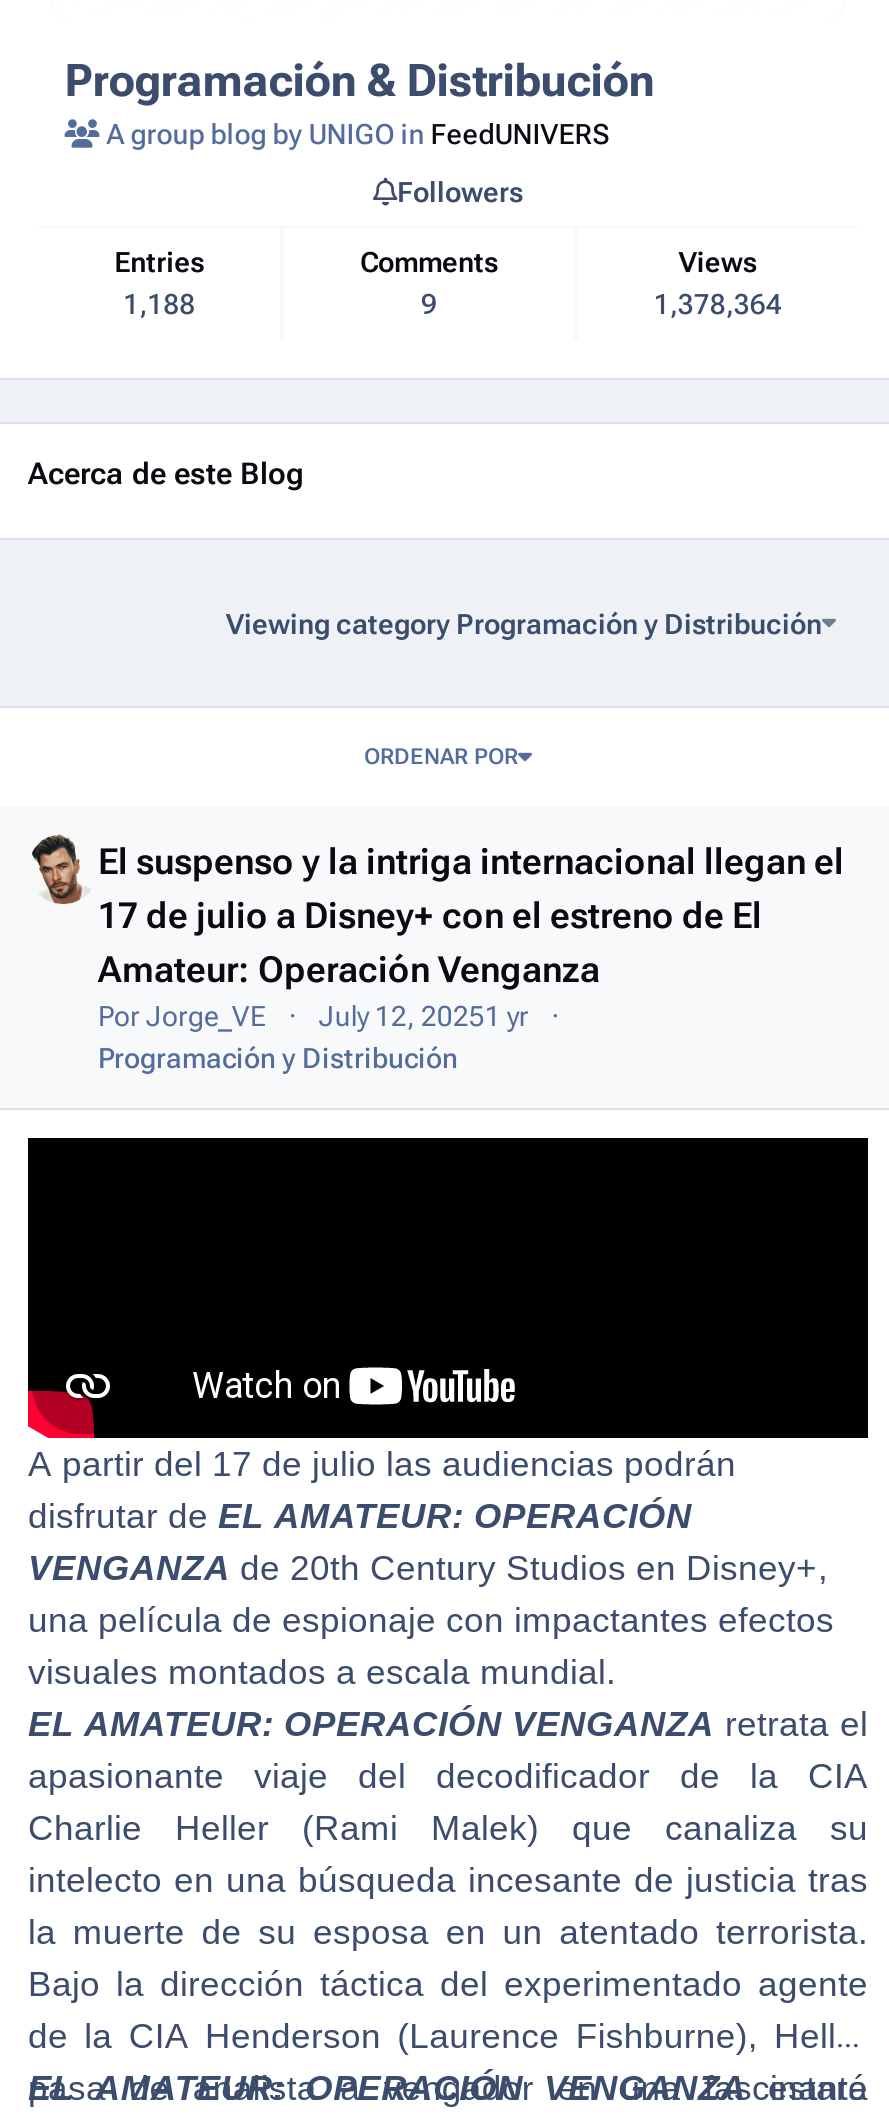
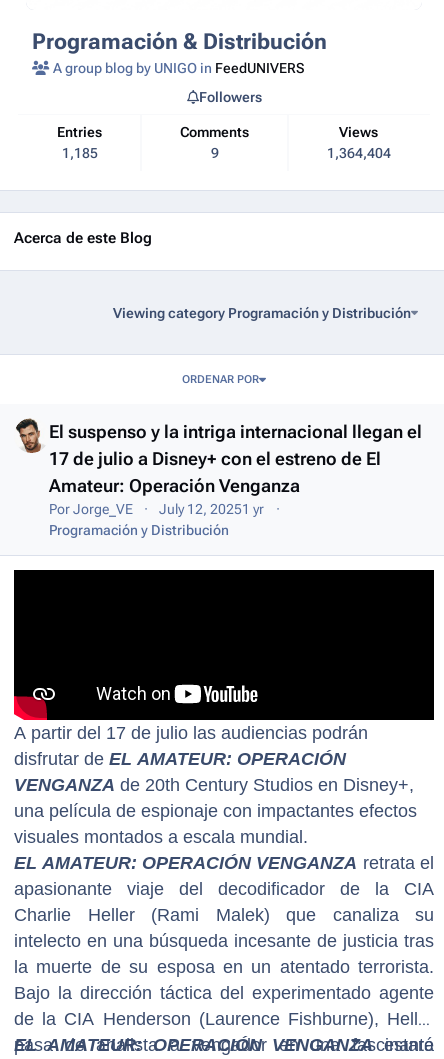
- 1,188
+ 1,185

- 1,378,364
+ 1,364,404
